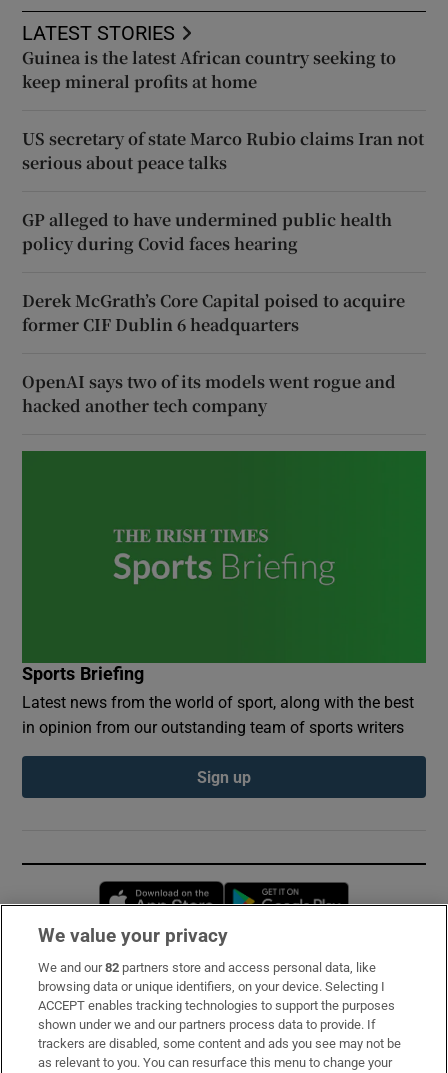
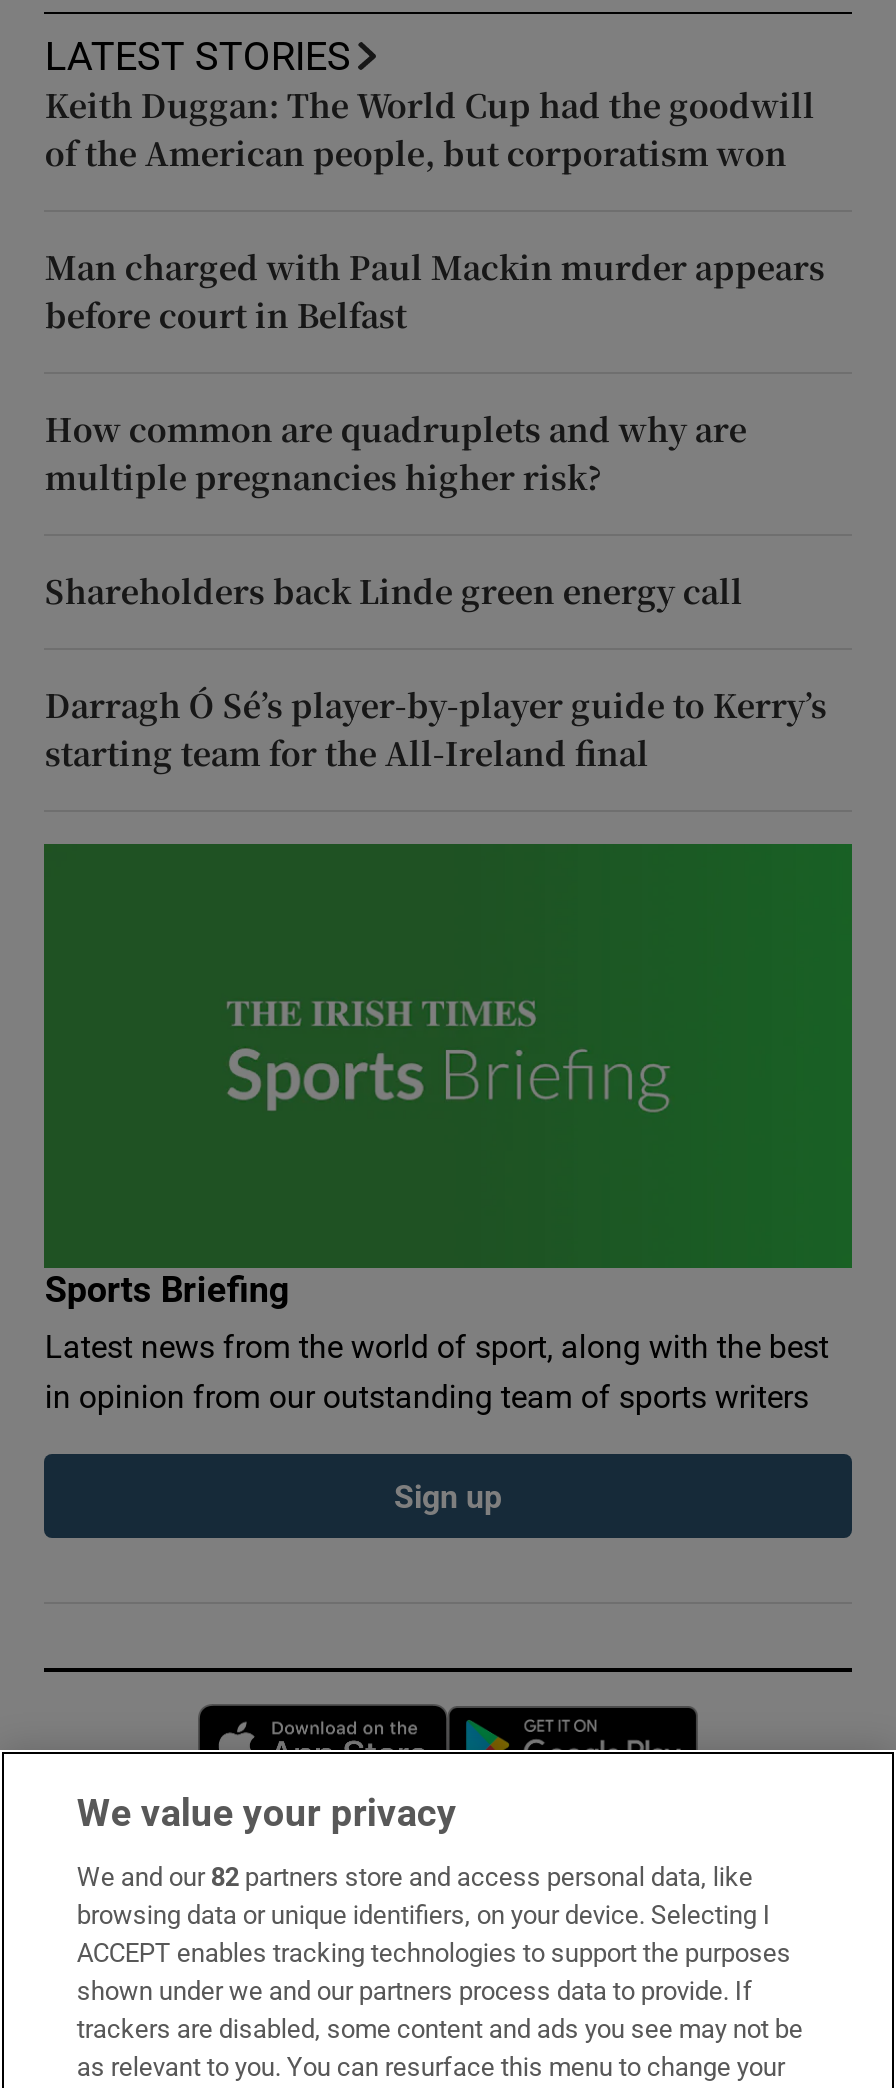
- Guinea is the latest African country seeking to
- keep mineral profits at home
+ Keith Duggan: The World Cup had the goodwill
+ of the American people, but corporatism won

- US secretary of state Marco Rubio claims Iran not
- serious about peace talks
+ Man charged with Paul Mackin murder appears
+ before court in Belfast

- GP alleged to have undermined public health
- policy during Covid faces hearing
+ How common are quadruplets and why are
+ multiple pregnancies higher risk?

- Derek McGrath’s Core Capital poised to acquire
- former CIF Dublin 6 headquarters
+ Shareholders back Linde green energy call

- OpenAI says two of its models went rogue and
- hacked another tech company
+ Darragh Ó Sé’s player-by-player guide to Kerry’s
+ starting team for the All-Ireland final
